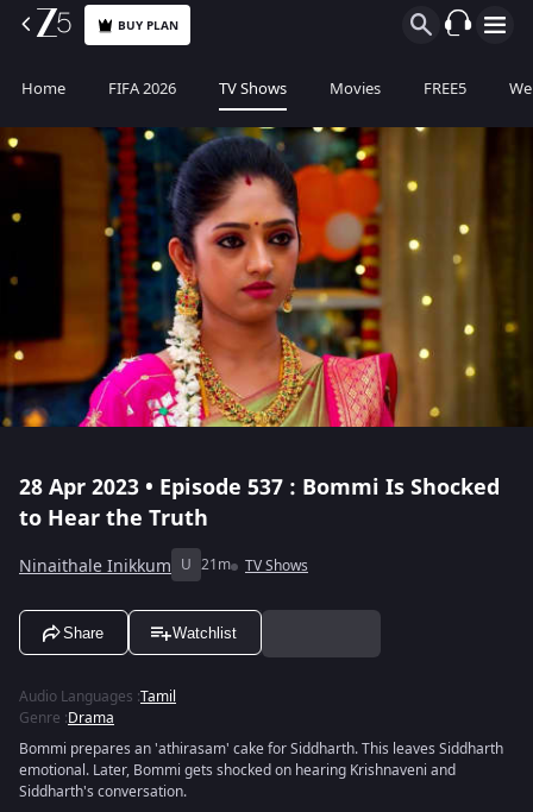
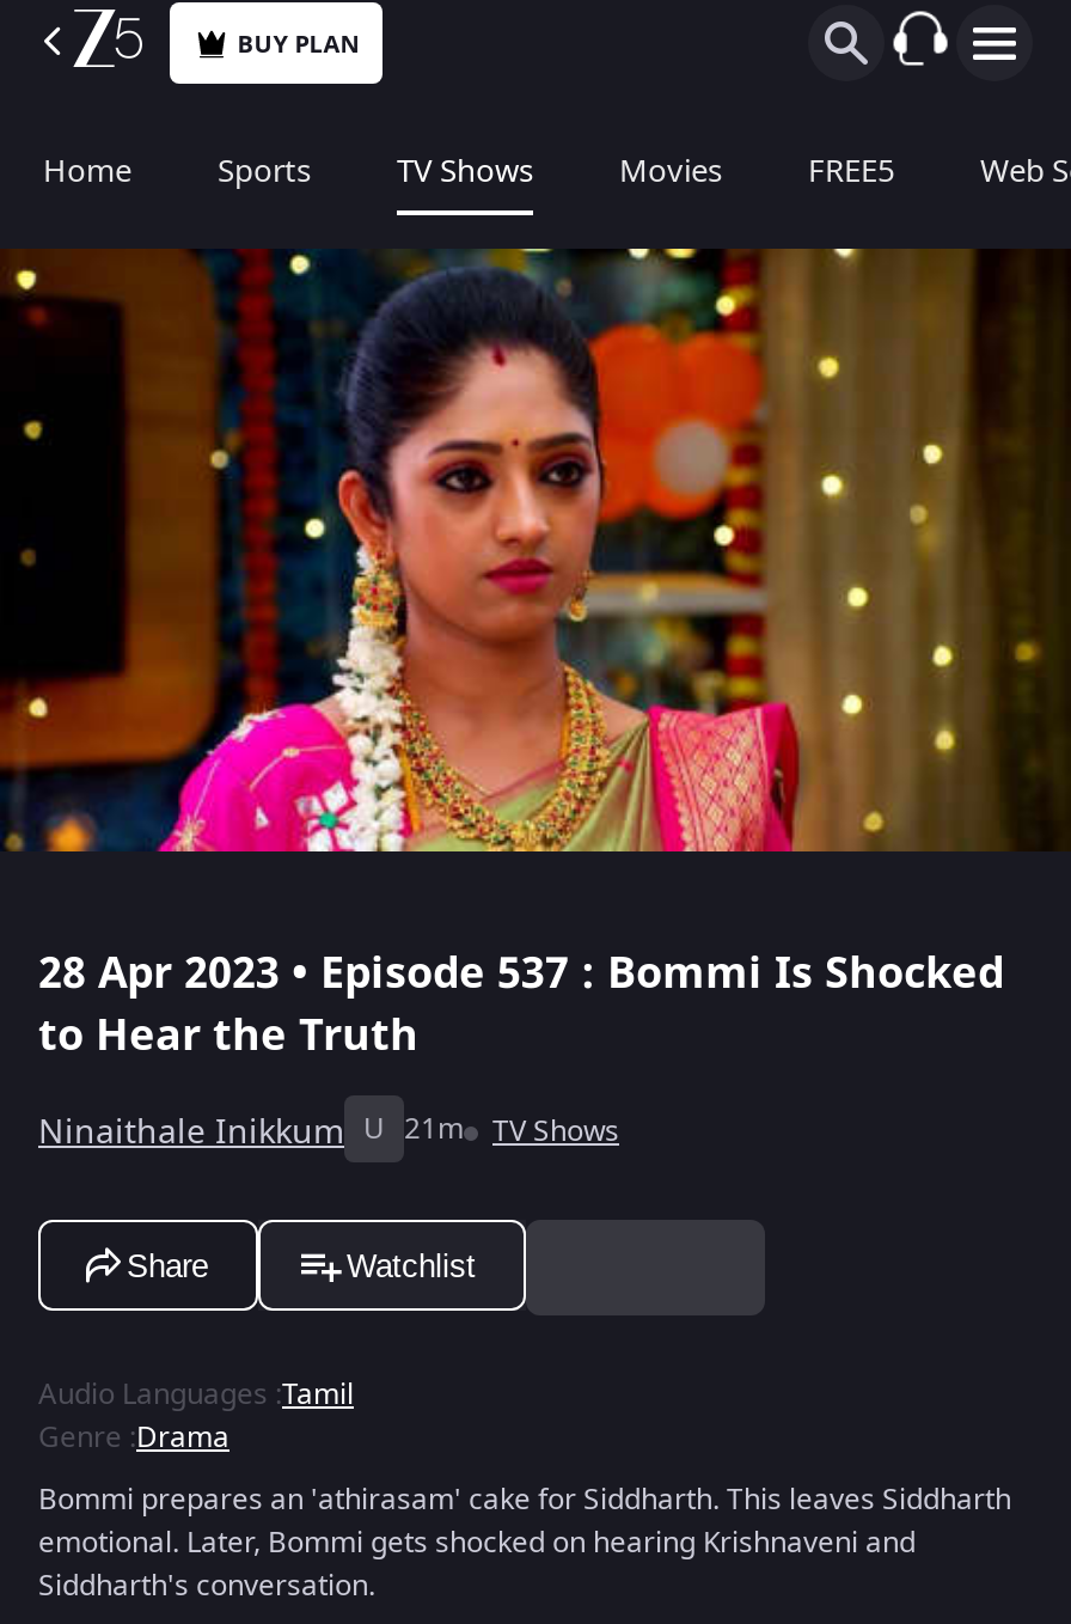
- FIFA 2026
+ Sports
